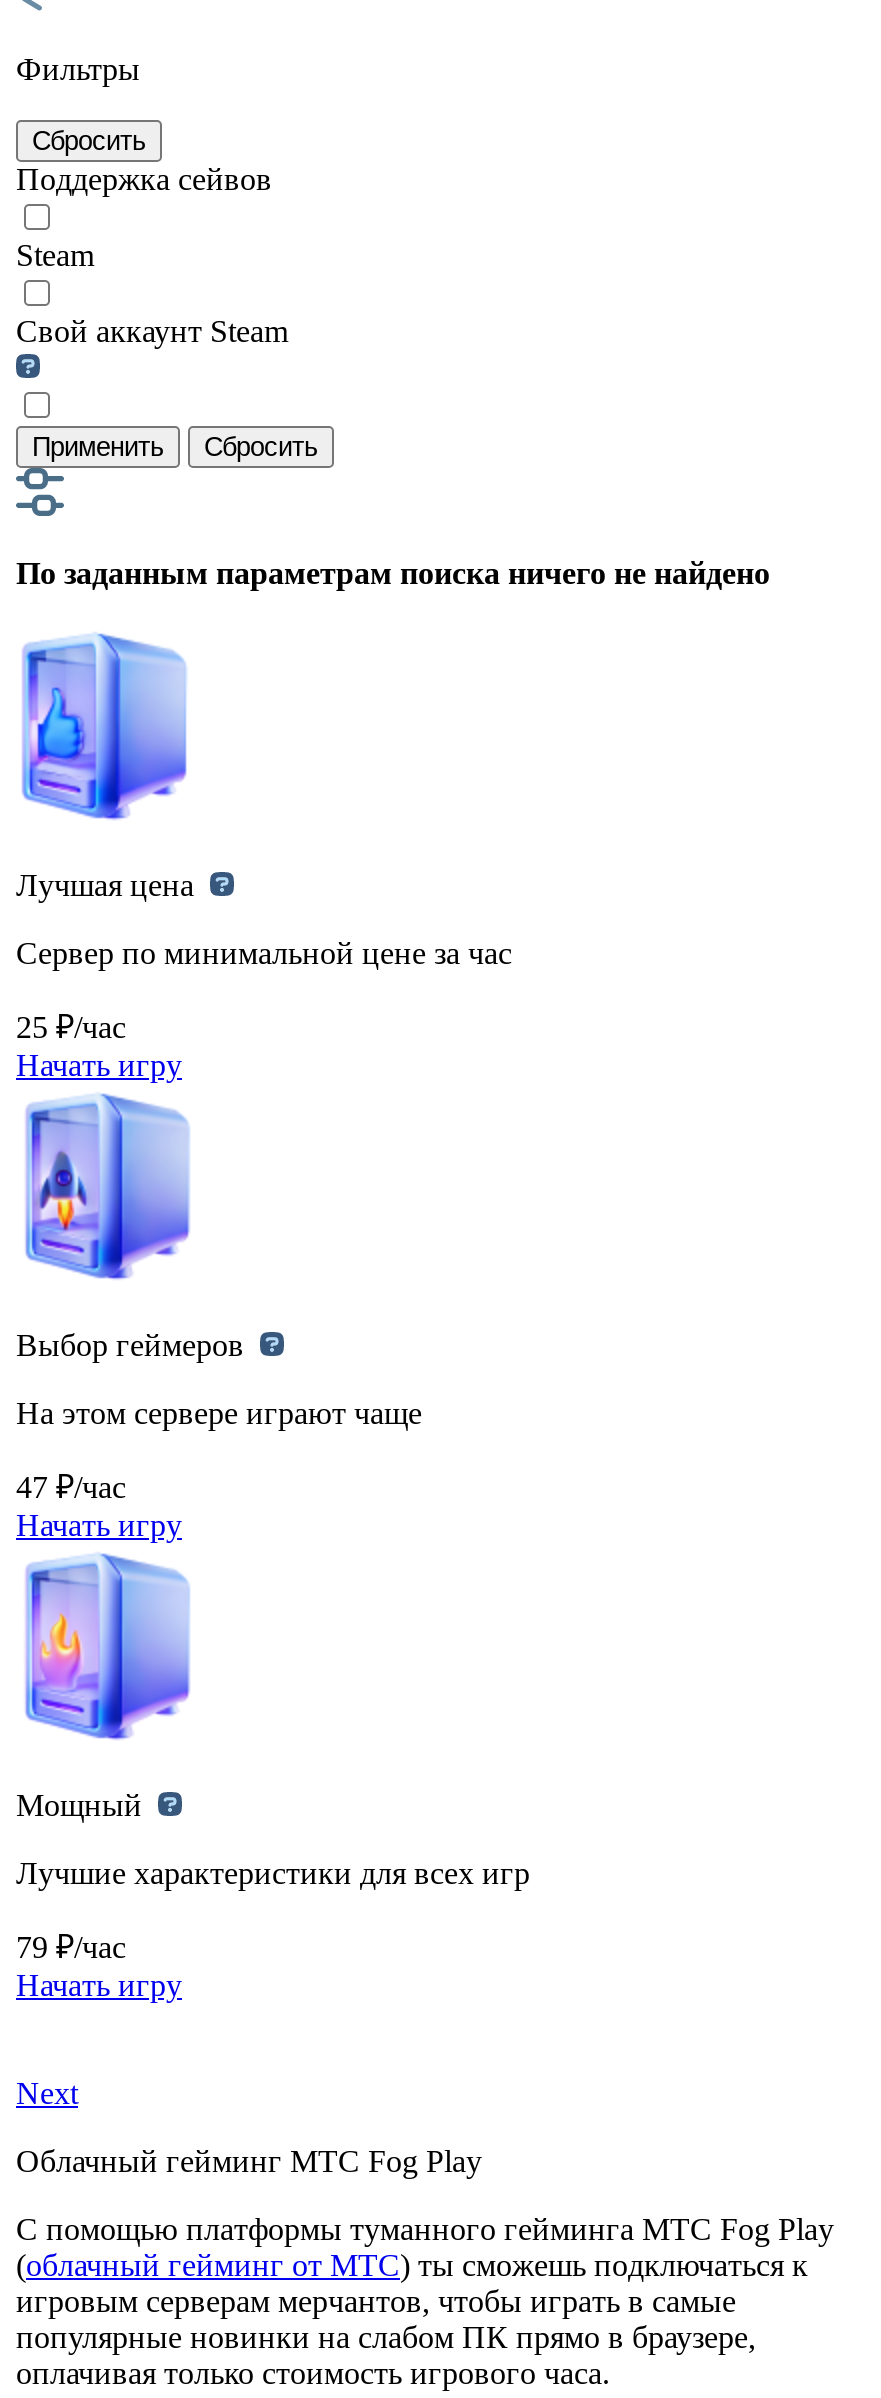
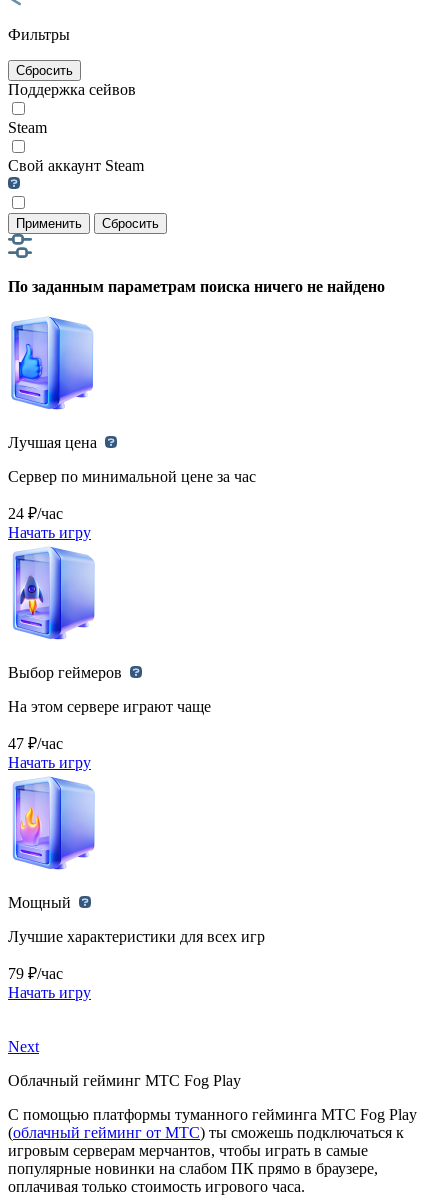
- 25 ₽/час
+ 24 ₽/час
